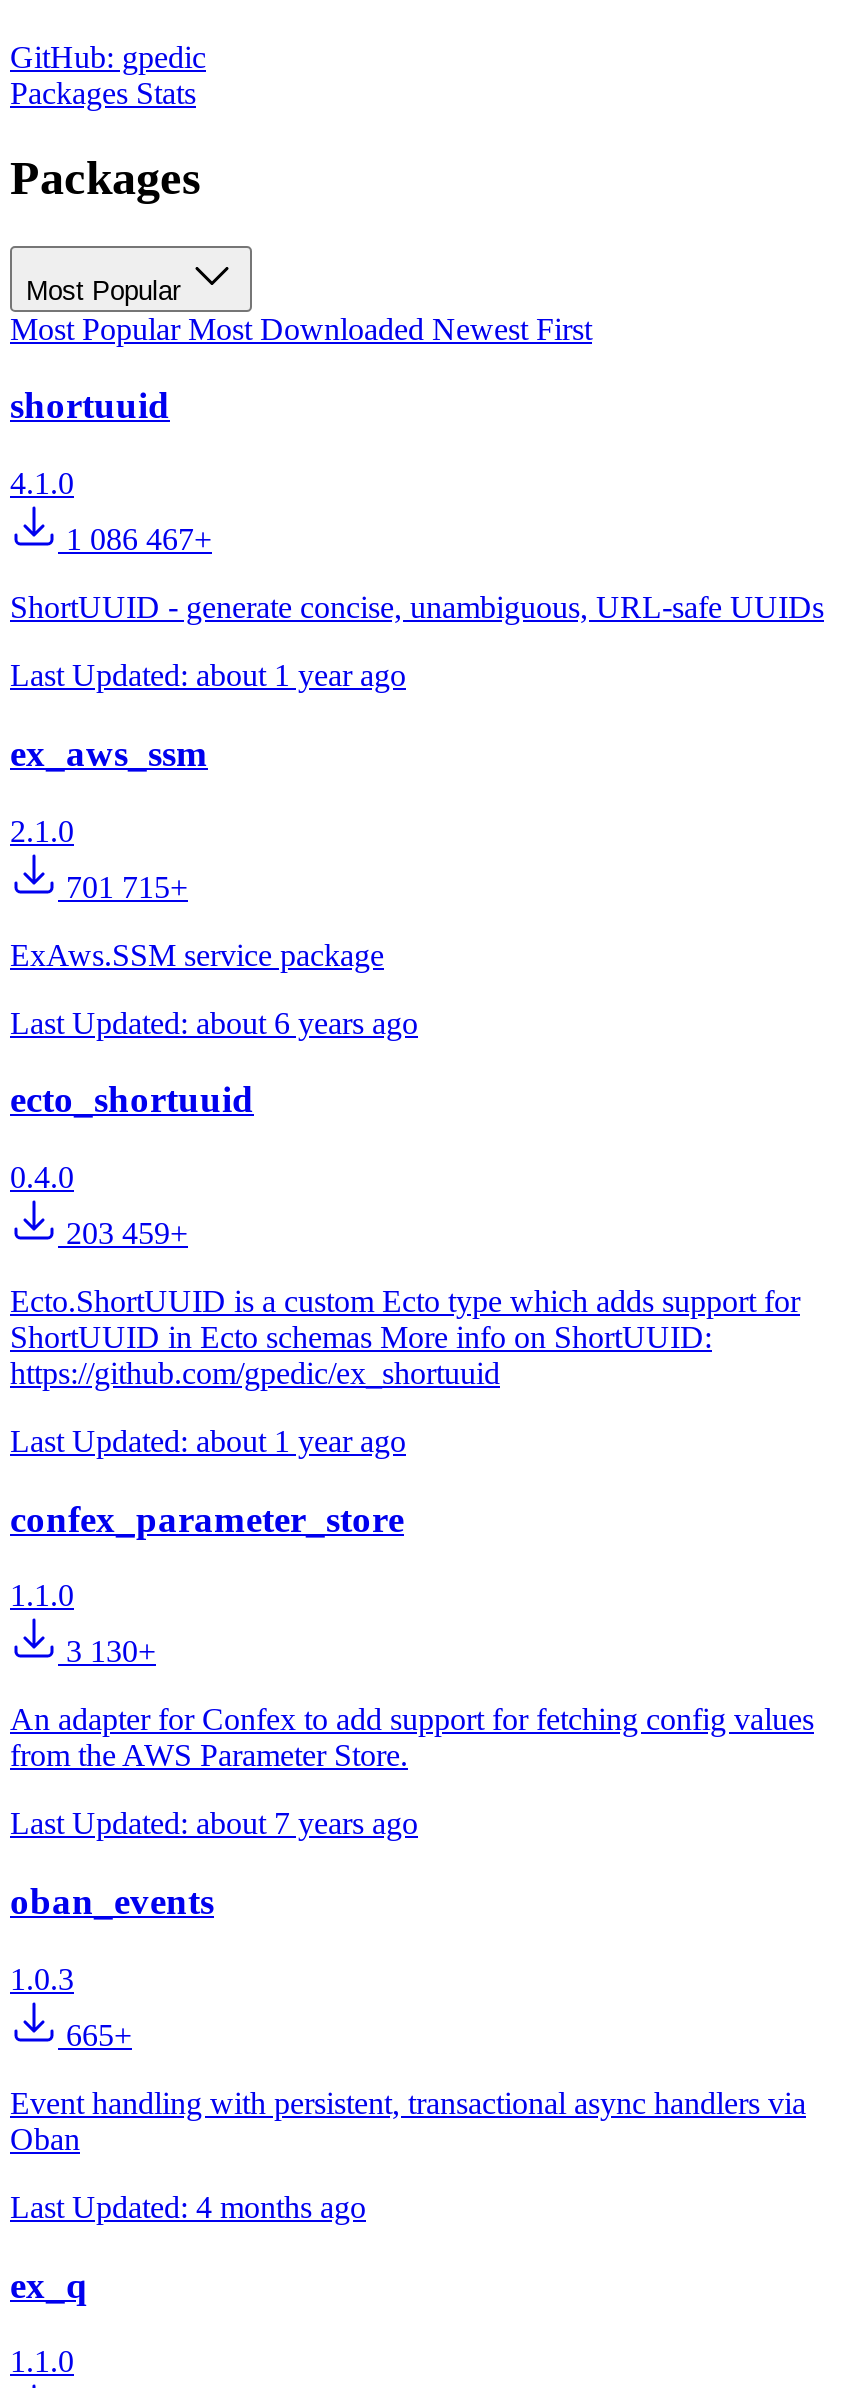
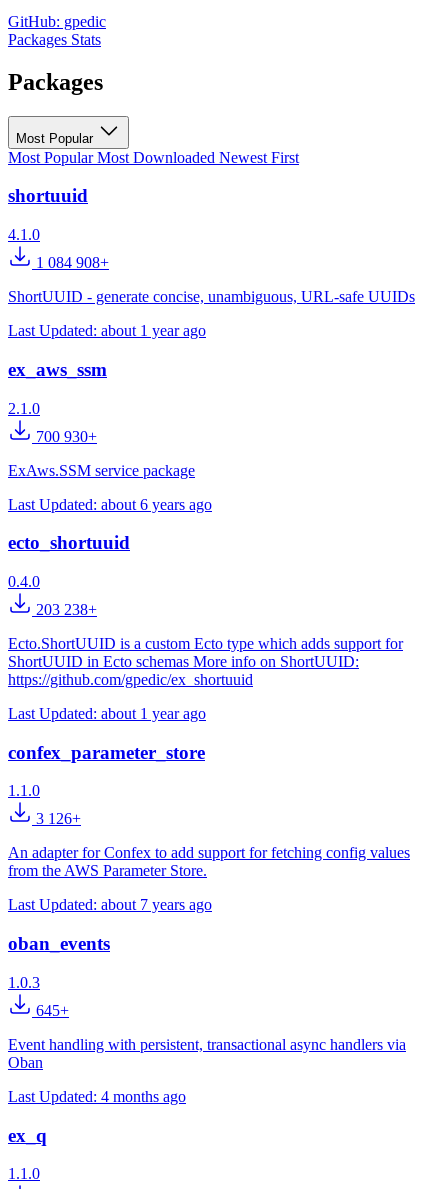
- 1 086 467+
+ 1 084 908+

- 701 715+
+ 700 930+

- 203 459+
+ 203 238+

- 3 130+
+ 3 126+

- 665+
+ 645+
